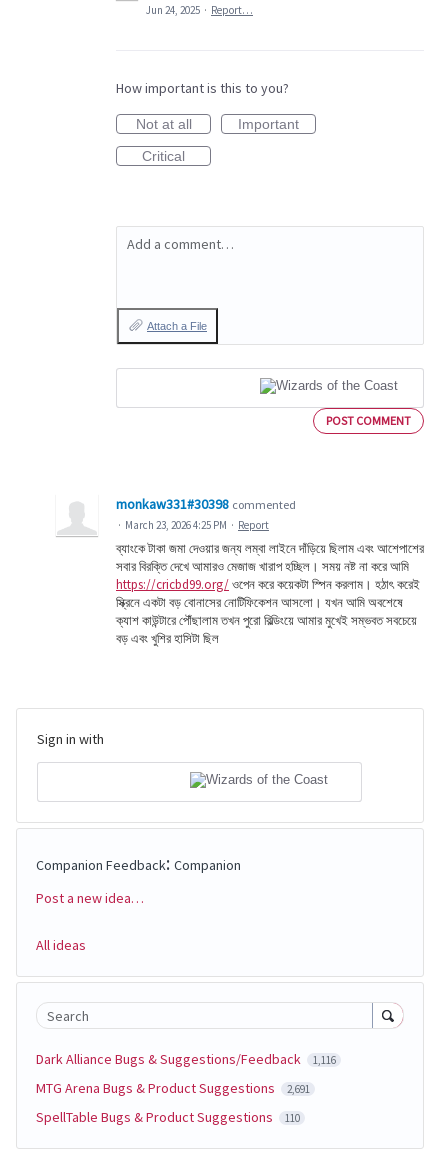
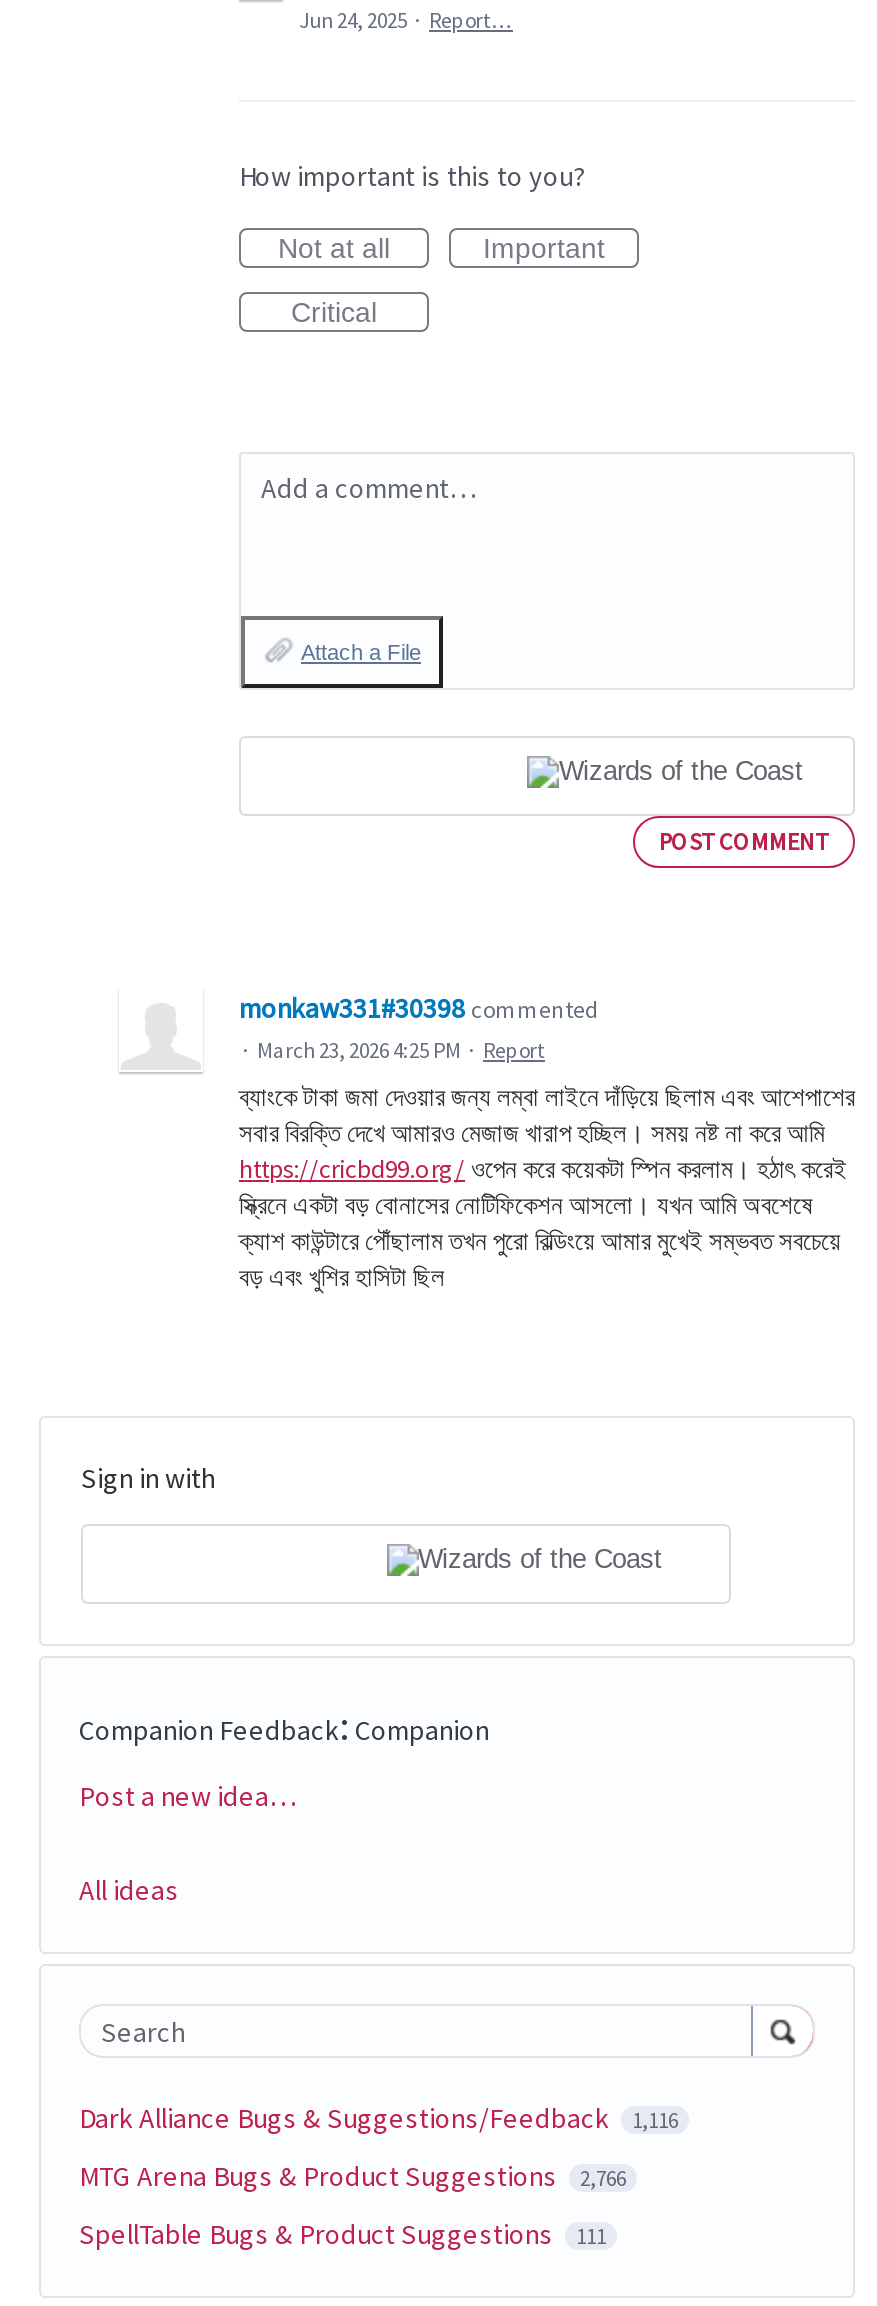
- MTG Arena Bugs & Product Suggestions 2,691
+ MTG Arena Bugs & Product Suggestions 2,766

- SpellTable Bugs & Product Suggestions 110
+ SpellTable Bugs & Product Suggestions 111
